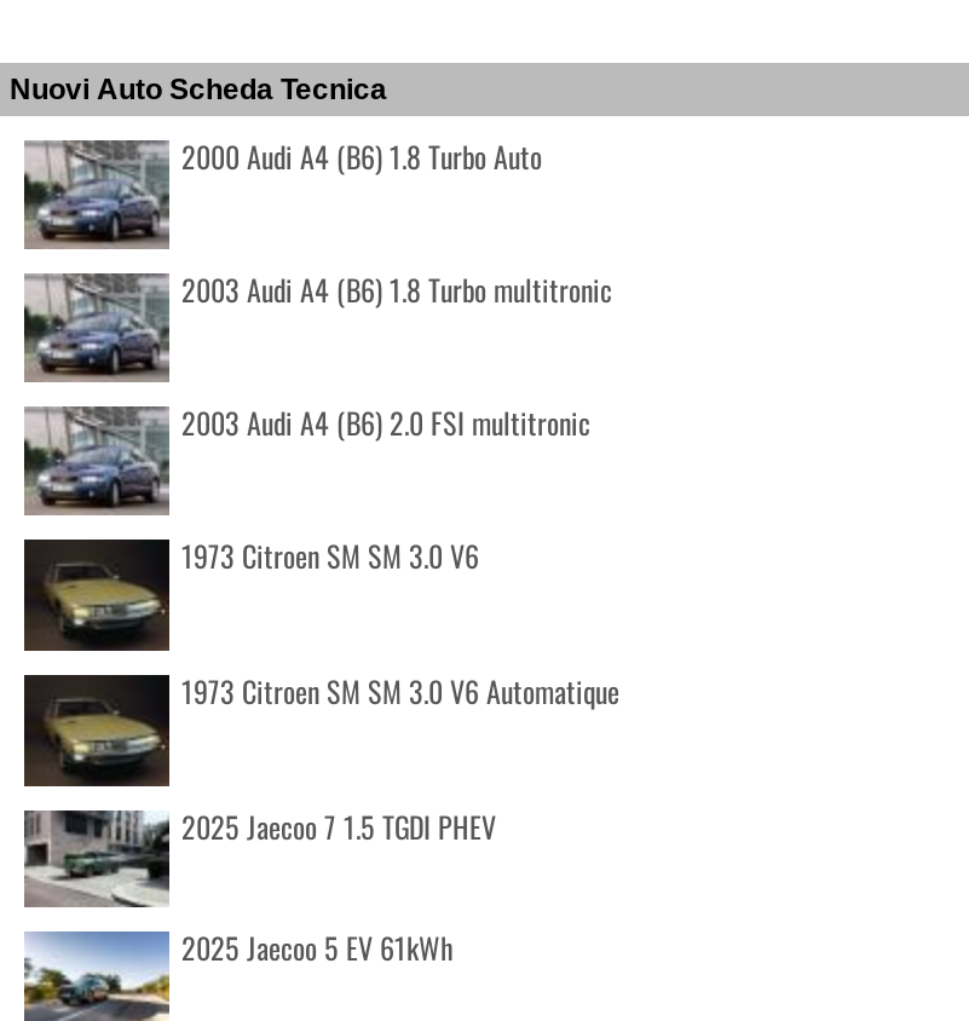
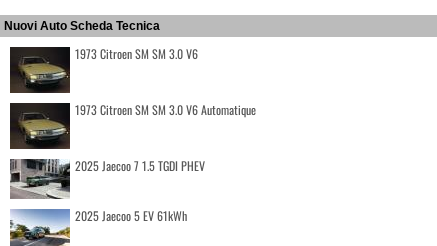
- [image]
- 2000 Audi A4 (B6) 1.8 Turbo Auto
- 2003 Audi A4 (B6) 1.8 Turbo multitronic
- 2003 Audi A4 (B6) 2.0 FSI multitronic

- [image]

- [image]
